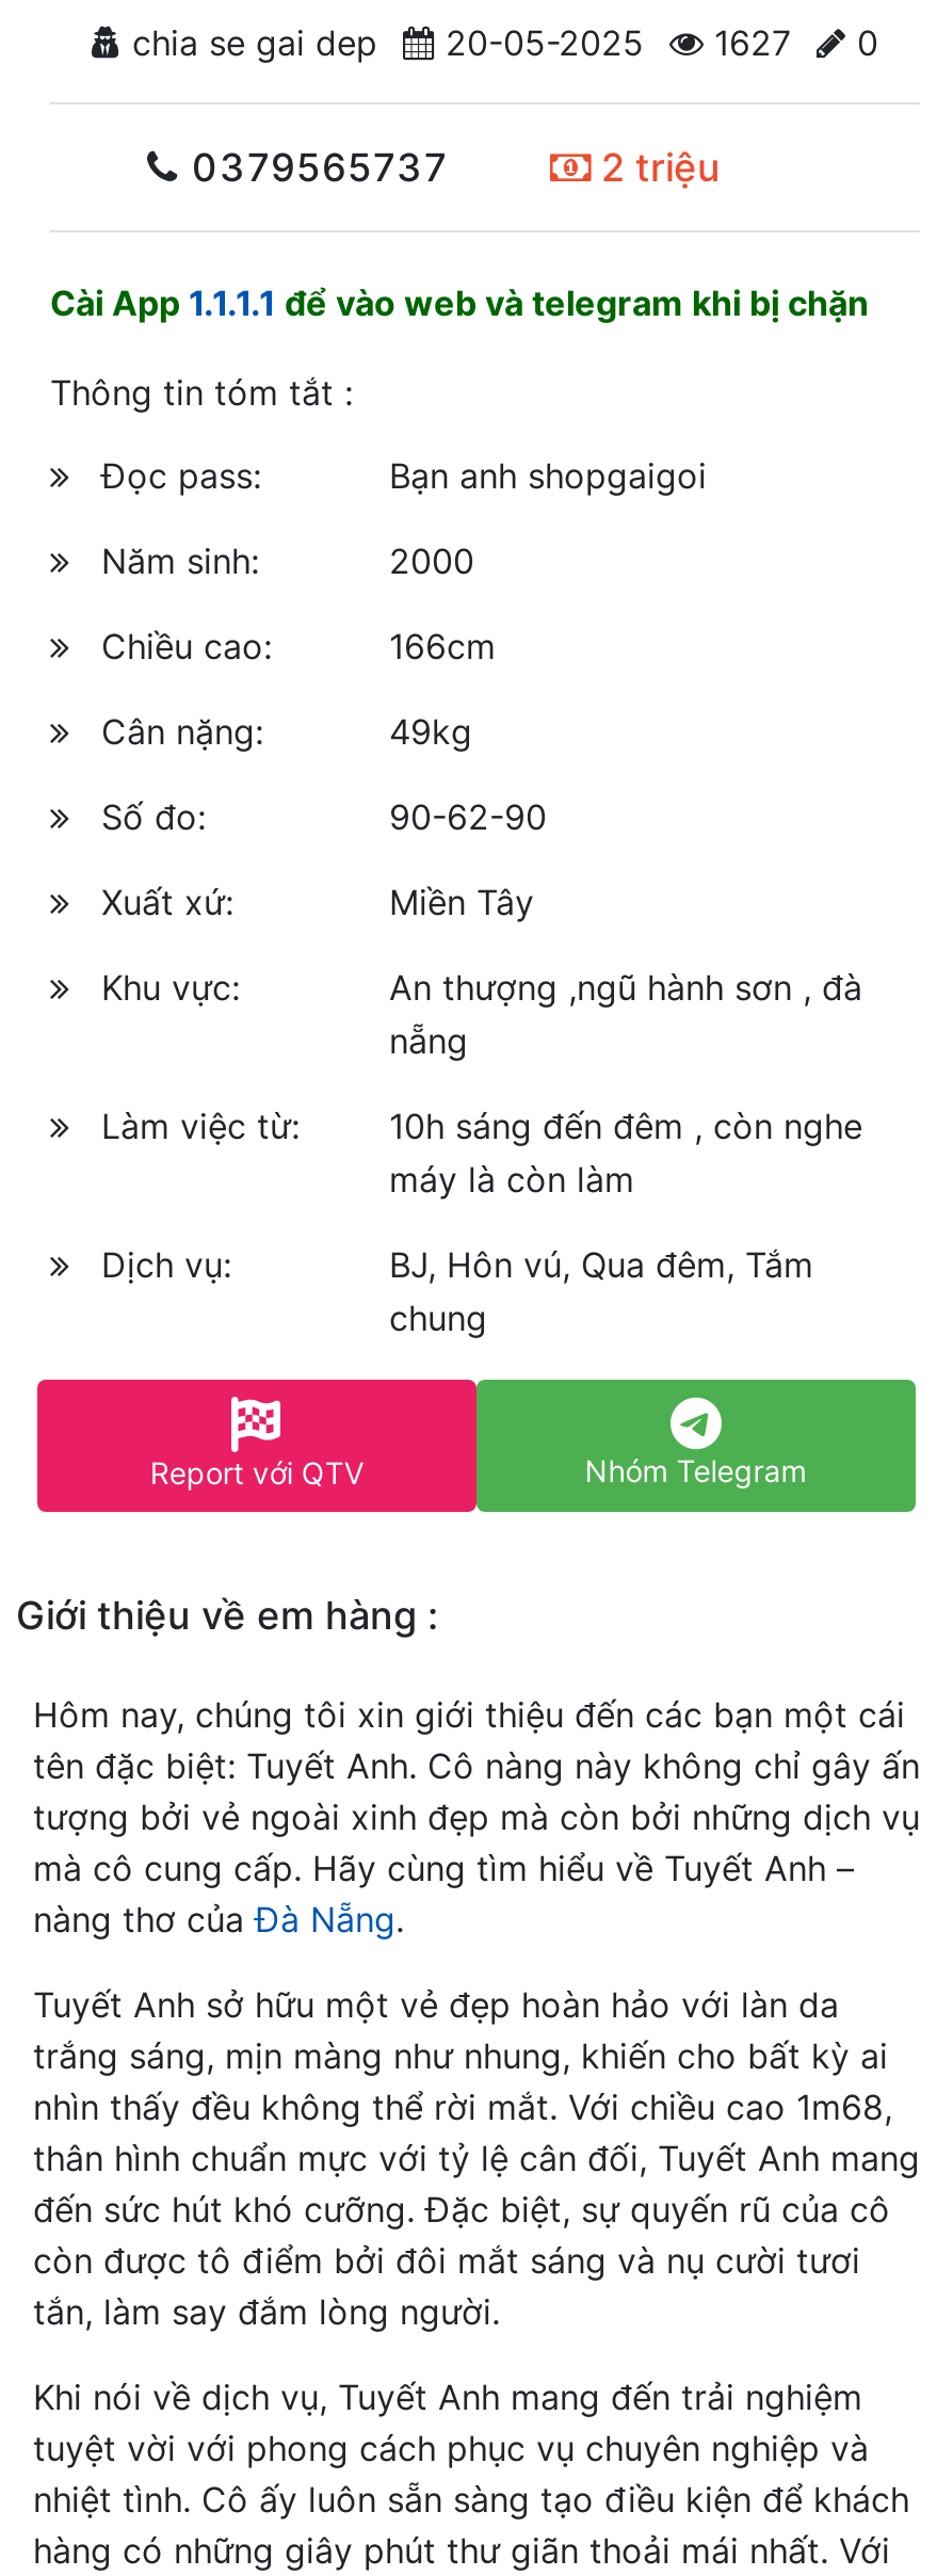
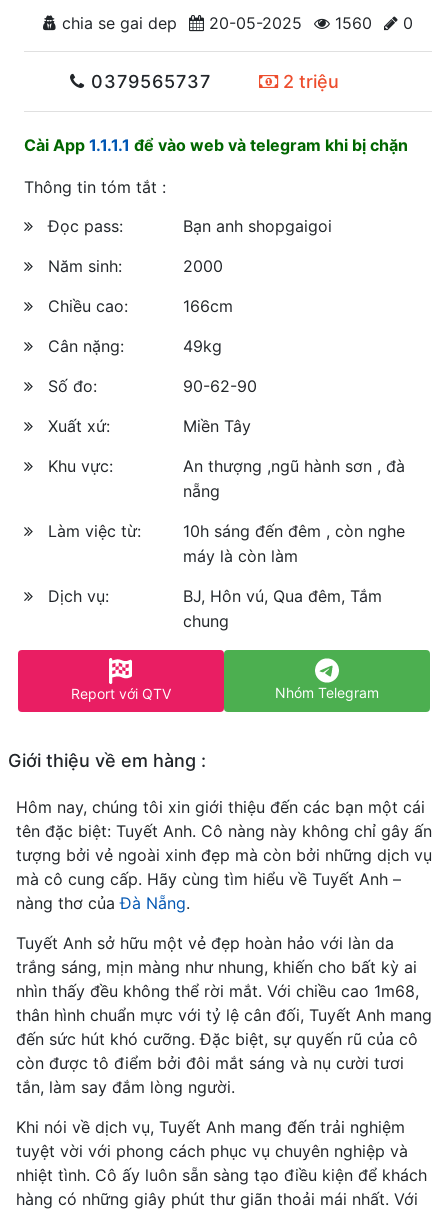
- chia se gai dep 20-05-2025 1627 0
+ chia se gai dep 20-05-2025 1560 0
